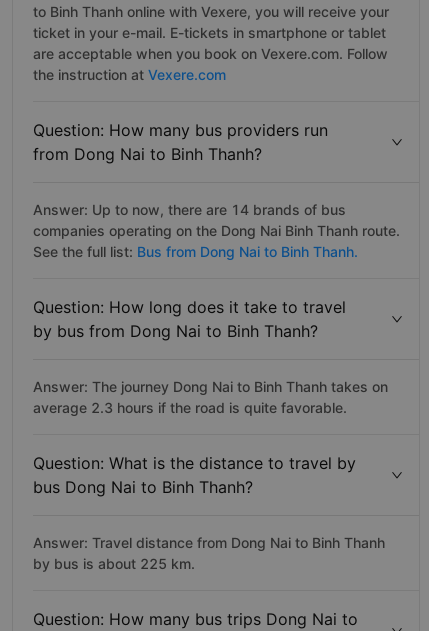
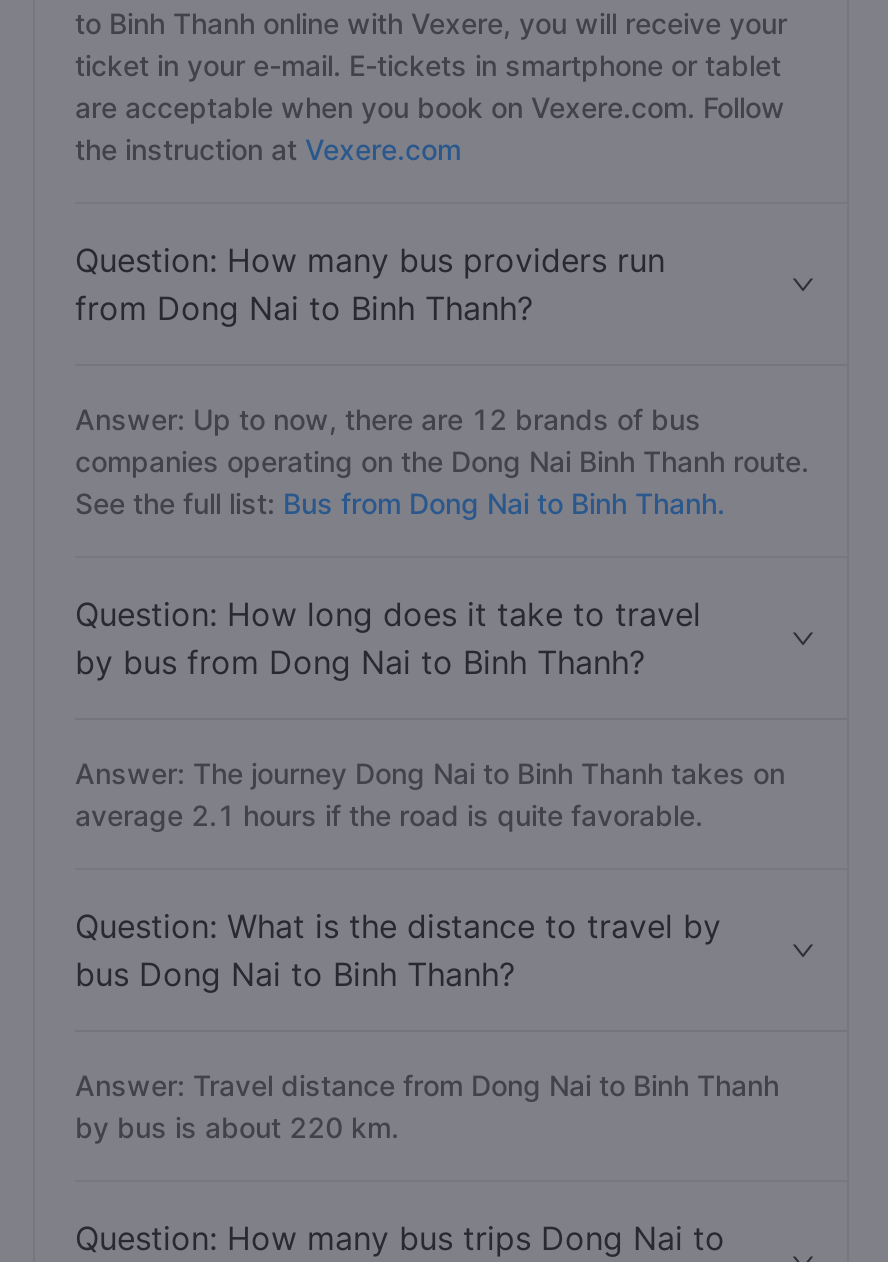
- Answer: Up to now, there are 14 brands of bus
+ Answer: Up to now, there are 12 brands of bus

- average 2.3 hours if the road is quite favorable.
+ average 2.1 hours if the road is quite favorable.

- by bus is about 225 km.
+ by bus is about 220 km.
